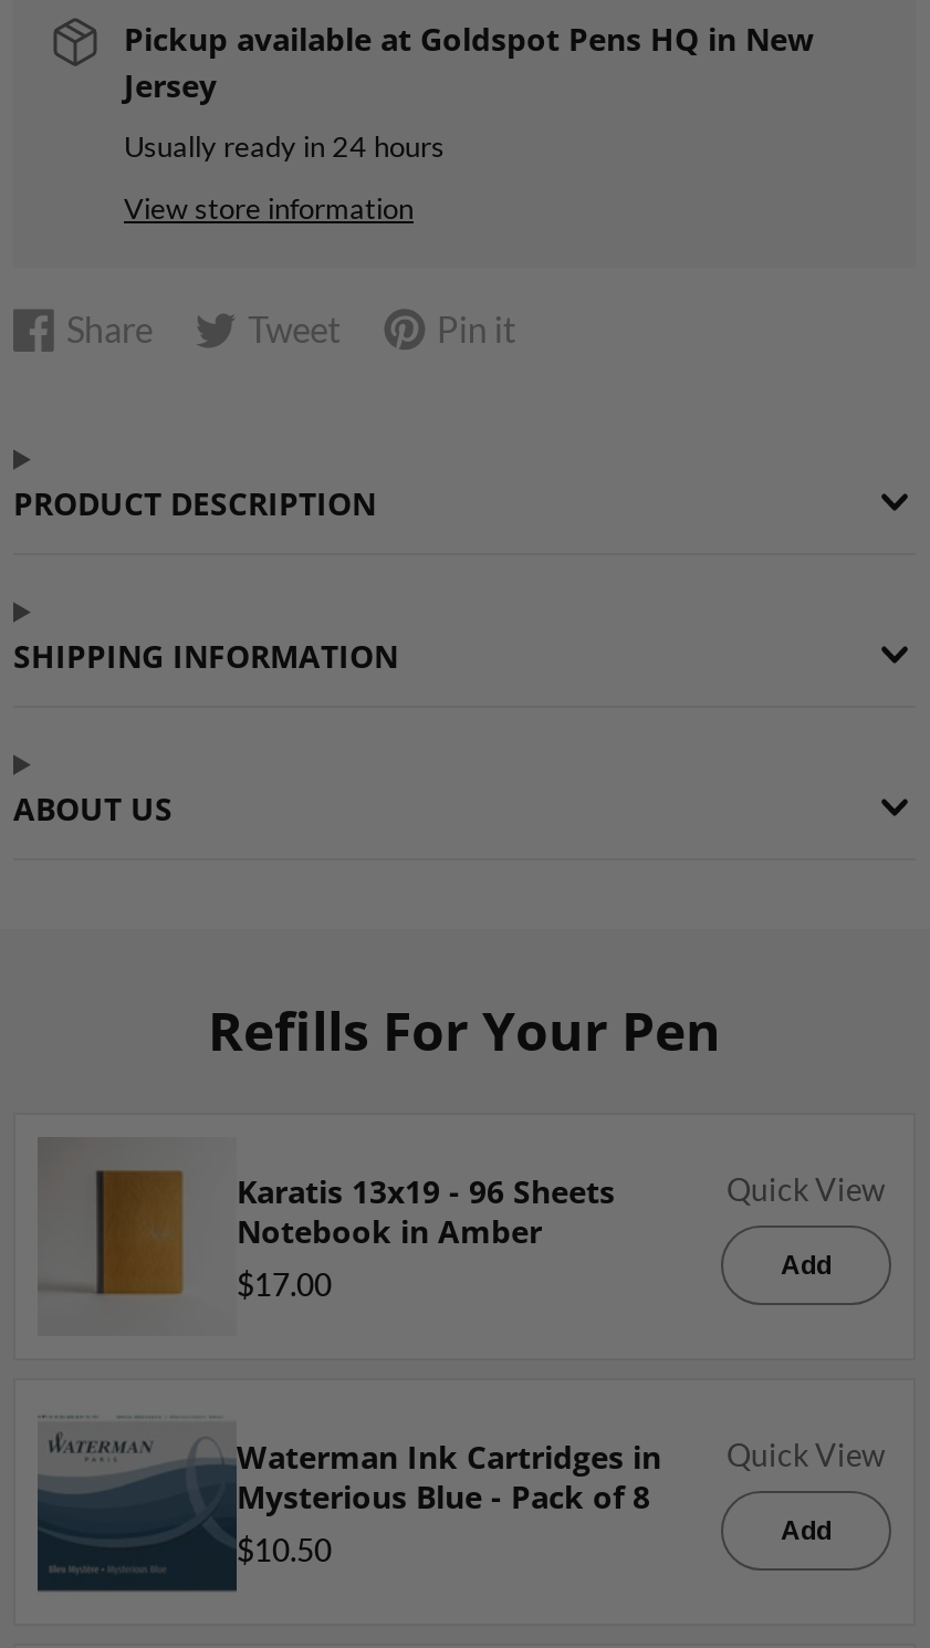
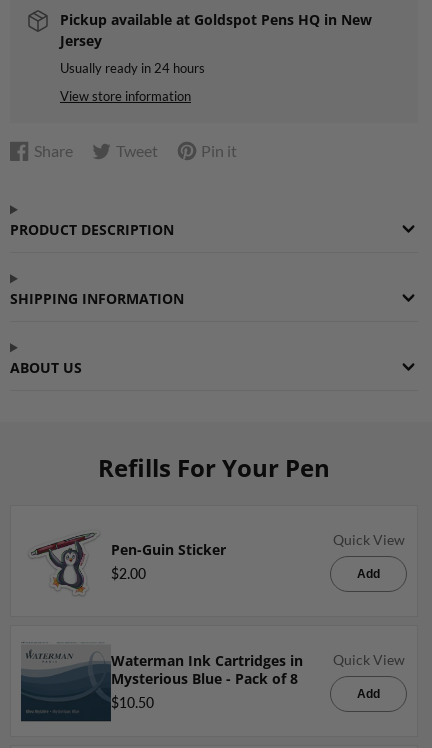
- [image]
- Karatis 13x19 - 96 Sheets
- Notebook in Amber
- $17.00
+ [image]
+ Pen-Guin Sticker
+ $2.00
